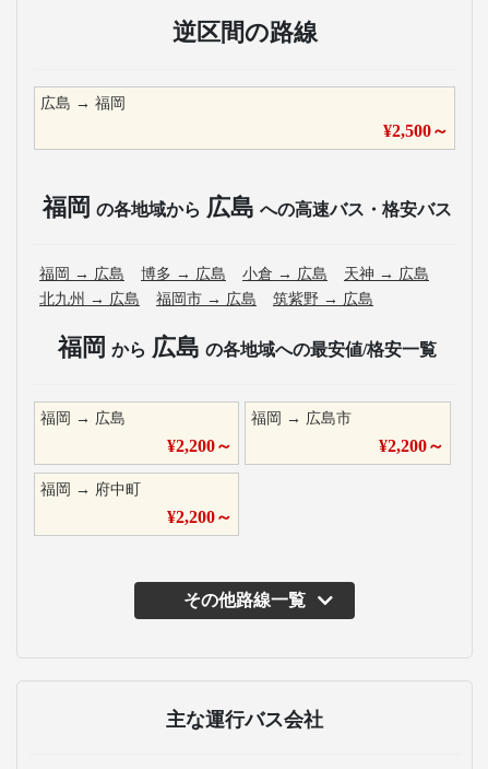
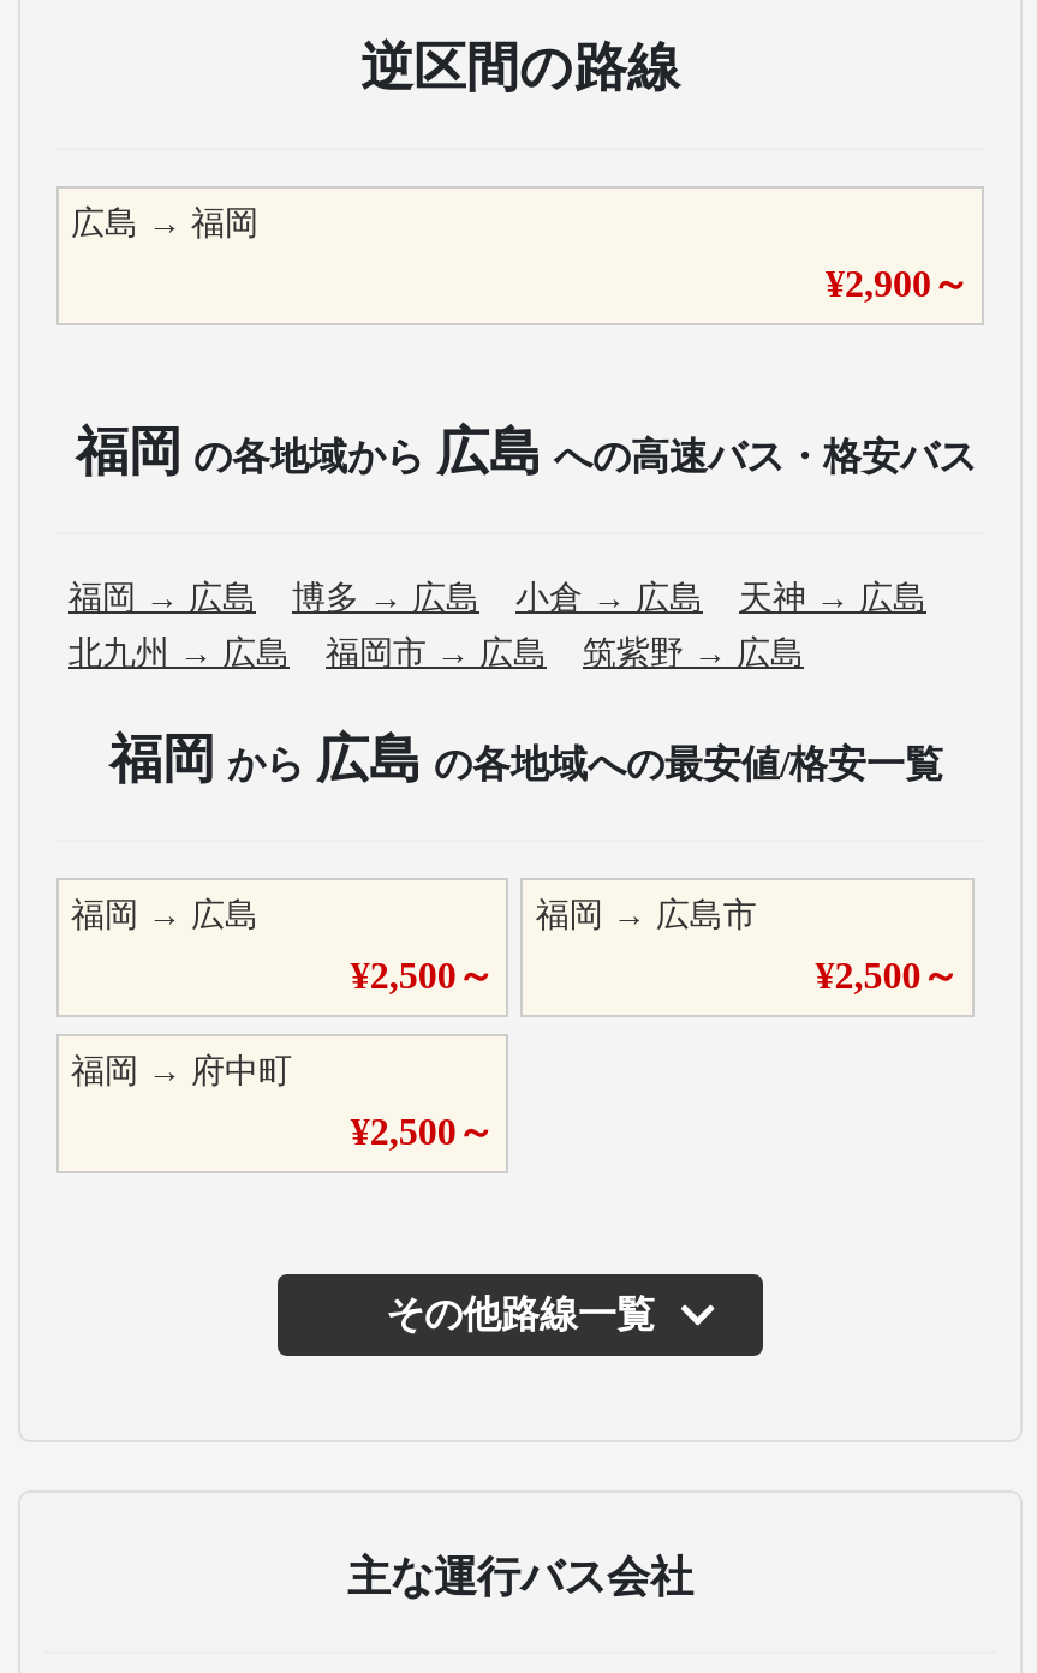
- ¥2,500～
+ ¥2,900～

- ¥2,200～
+ ¥2,500～

- ¥2,200～
+ ¥2,500～

- ¥2,200～
+ ¥2,500～
